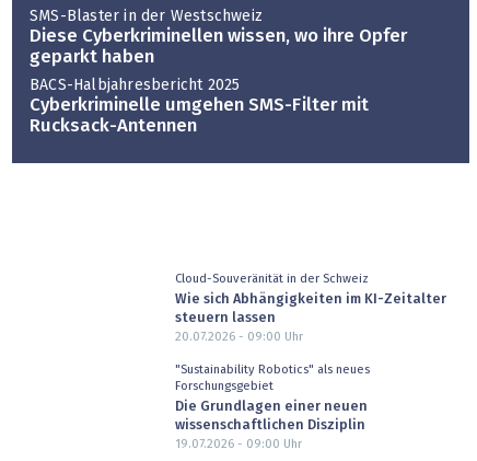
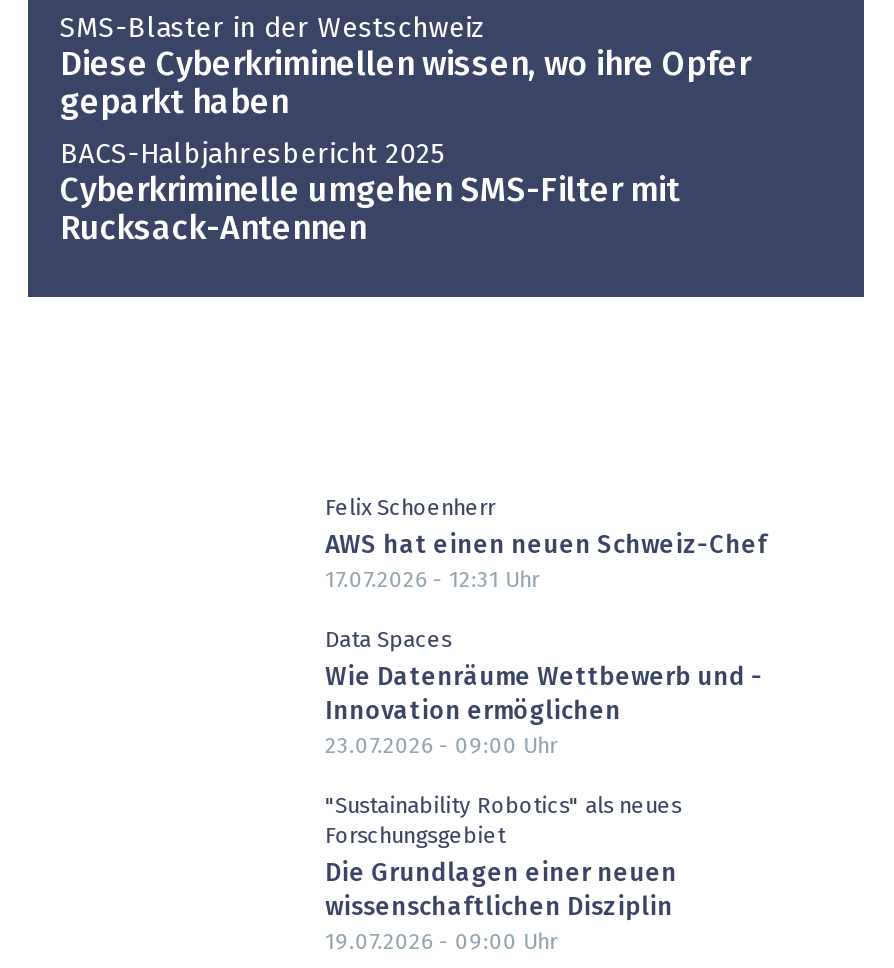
- Cloud-Souveränität in der Schweiz
- Wie sich Abhängigkeiten im KI-Zeitalter
- steuern lassen
- 20.07.2026 - 09:00 Uhr
+ Felix Schoenherr
+ AWS hat einen neuen Schweiz-Chef
+ 17.07.2026 - 12:31 Uhr
+ Data Spaces
+ Wie Datenräume Wettbewerb und
+ Innovation ermöglichen
+ 23.07.2026 - 09:00 Uhr
